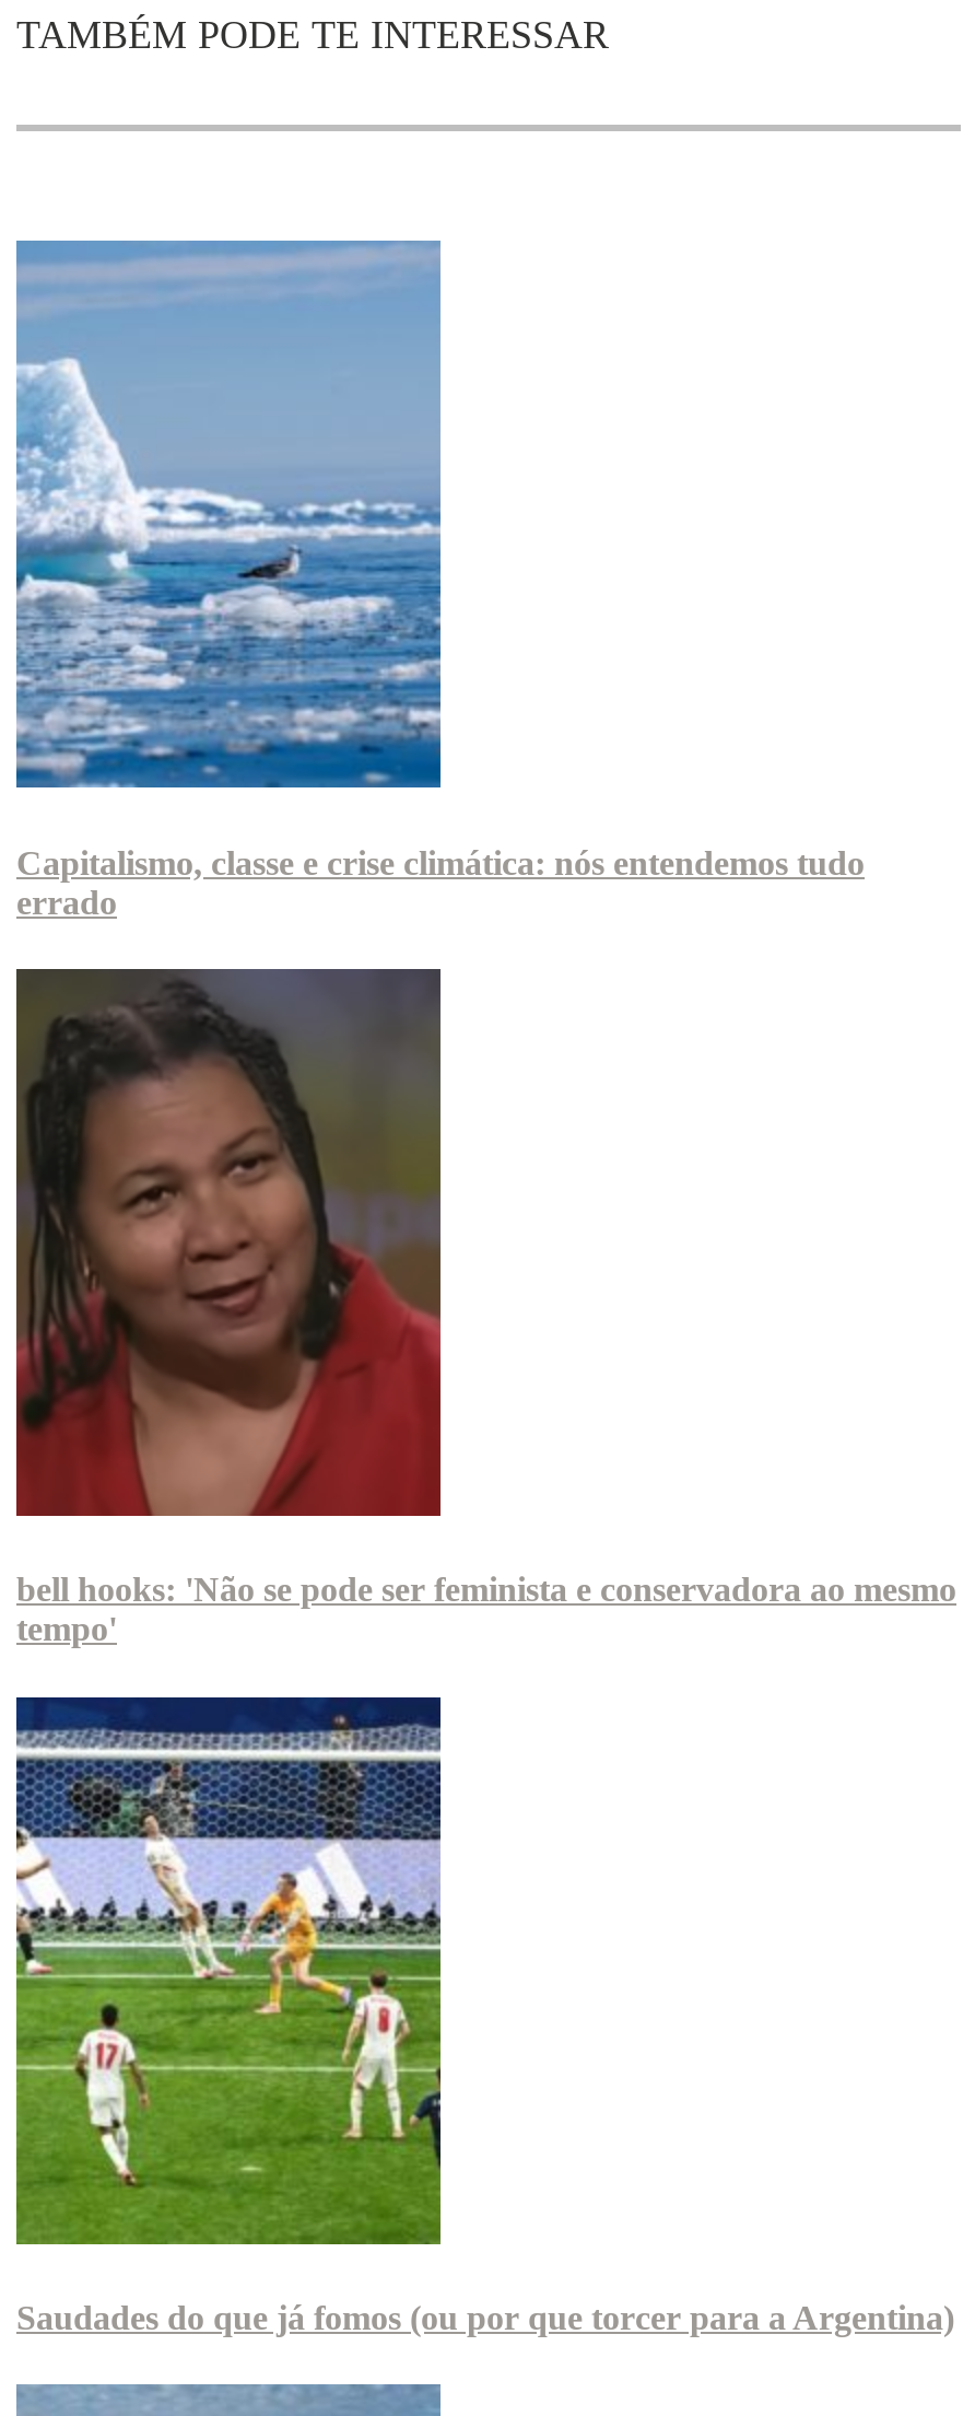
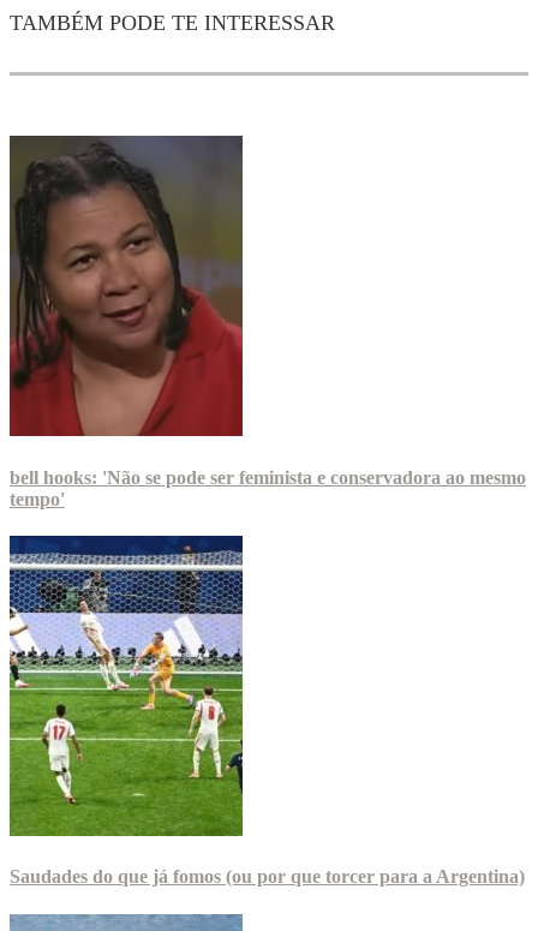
- [image]
- Capitalismo, classe e crise climática: nós entendemos tudo
- errado
